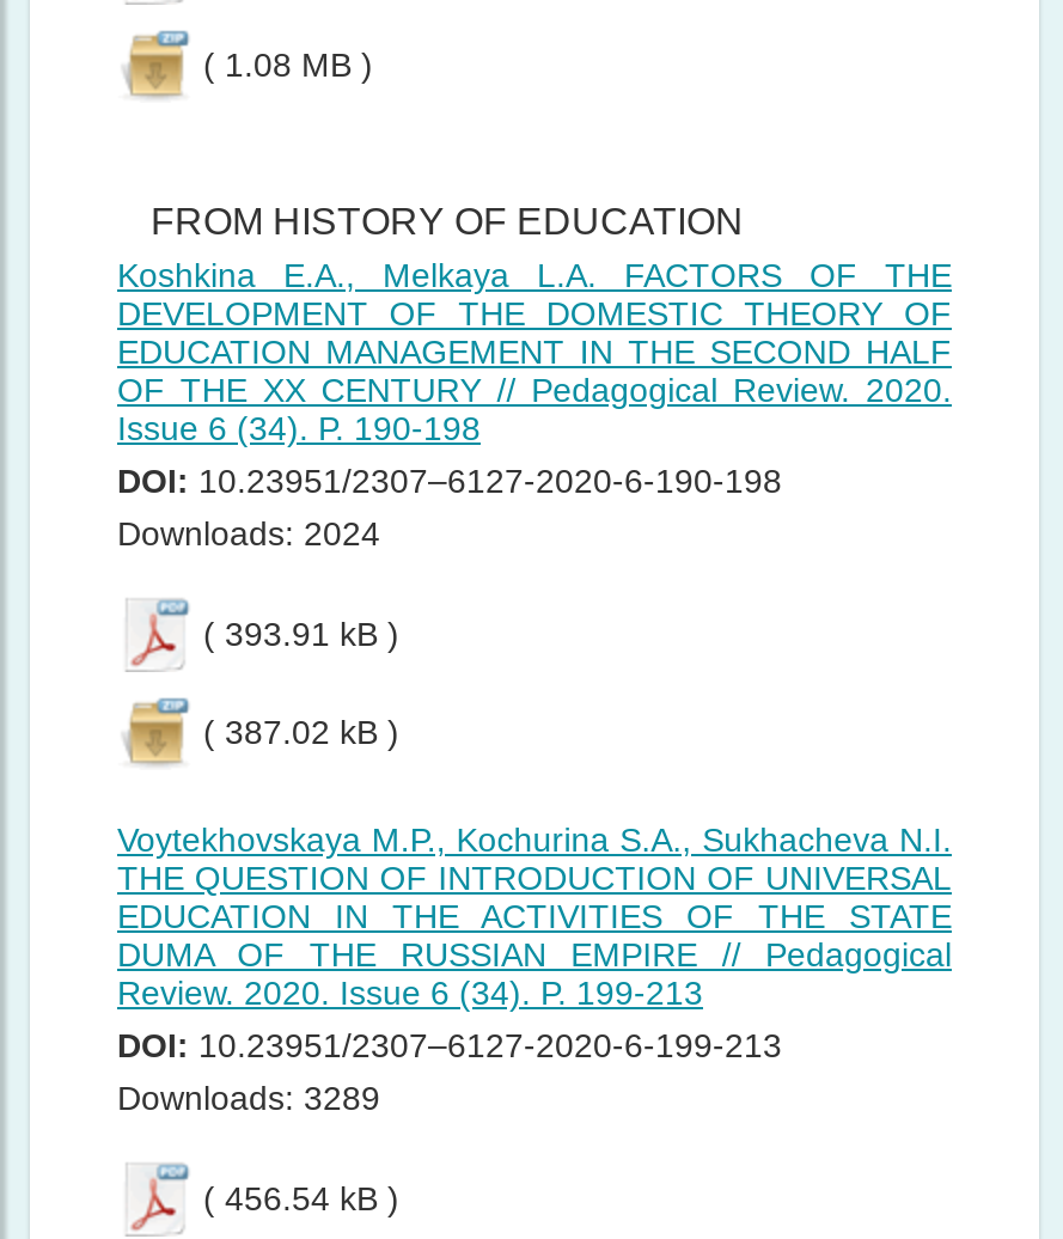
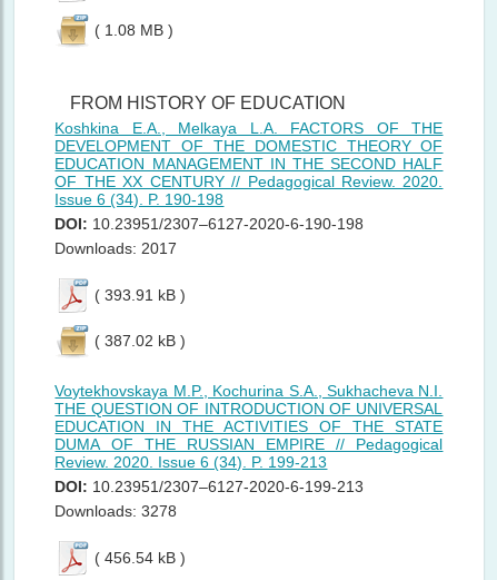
- Downloads: 2024
+ Downloads: 2017

- Downloads: 3289
+ Downloads: 3278
